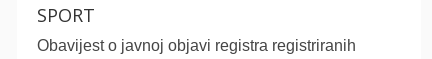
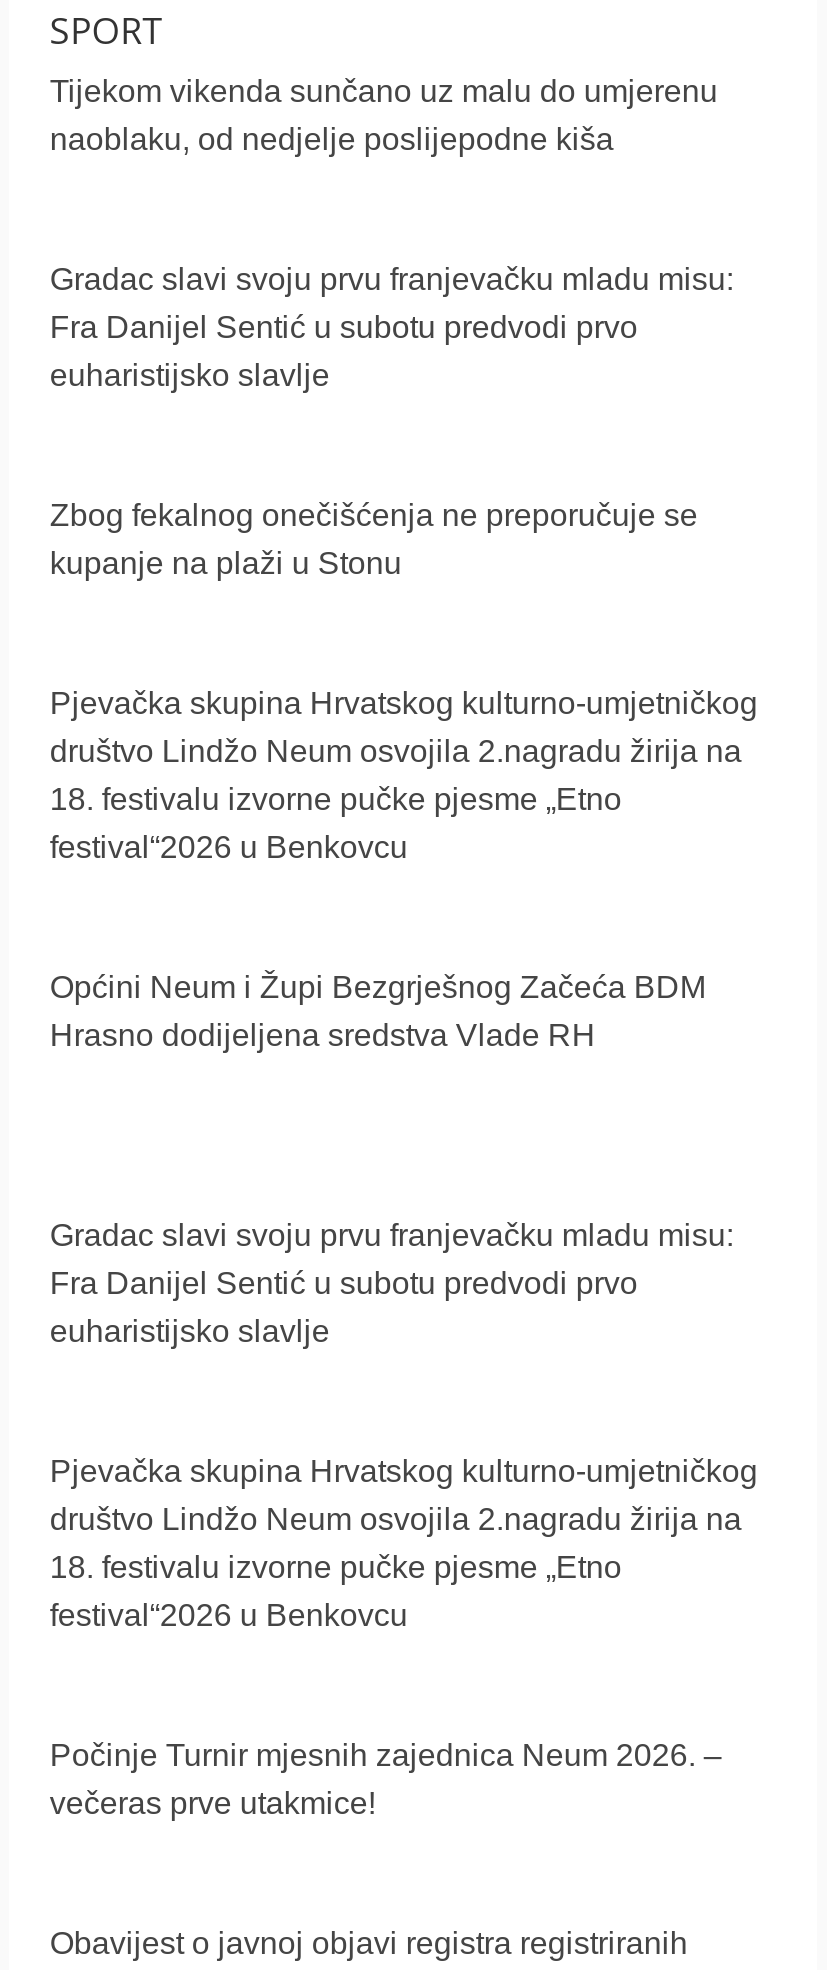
+ Tijekom vikenda sunčano uz malu do umjerenu
+ naoblaku, od nedjelje poslijepodne kiša

+ Gradac slavi svoju prvu franjevačku mladu misu:
+ Fra Danijel Sentić u subotu predvodi prvo
+ euharistijsko slavlje

+ Zbog fekalnog onečišćenja ne preporučuje se
+ kupanje na plaži u Stonu

+ Pjevačka skupina Hrvatskog kulturno-umjetničkog
+ društvo Lindžo Neum osvojila 2.nagradu žirija na
+ 18. festivalu izvorne pučke pjesme „Etno
+ festival“2026 u Benkovcu

+ Općini Neum i Župi Bezgrješnog Začeća BDM
+ Hrasno dodijeljena sredstva Vlade RH

+ Gradac slavi svoju prvu franjevačku mladu misu:
+ Fra Danijel Sentić u subotu predvodi prvo
+ euharistijsko slavlje

+ Pjevačka skupina Hrvatskog kulturno-umjetničkog
+ društvo Lindžo Neum osvojila 2.nagradu žirija na
+ 18. festivalu izvorne pučke pjesme „Etno
+ festival“2026 u Benkovcu

+ Počinje Turnir mjesnih zajednica Neum 2026. –
+ večeras prve utakmice!
